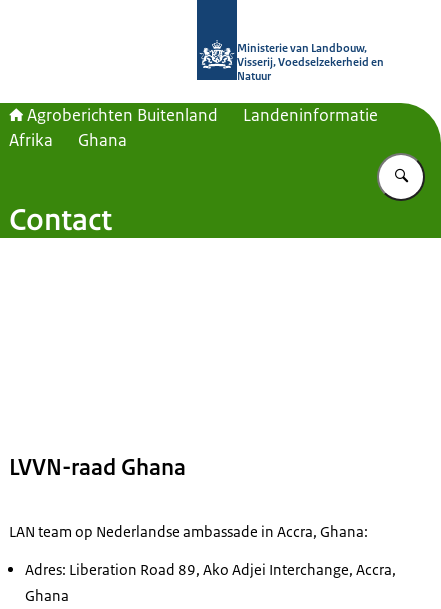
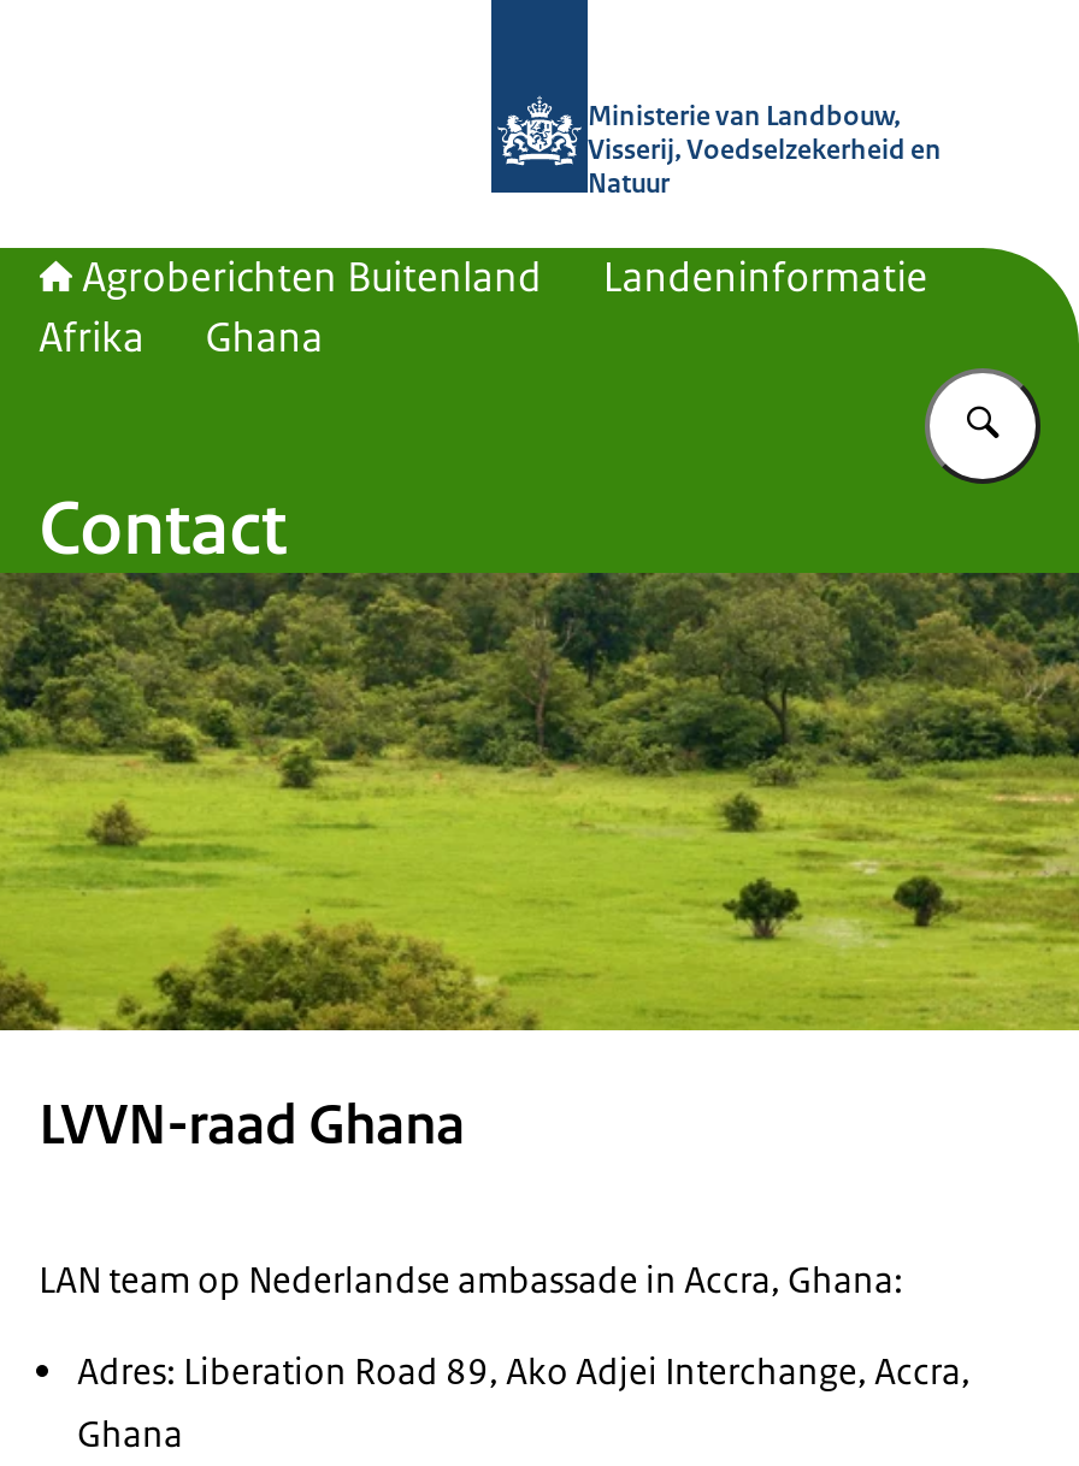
+ [image]
